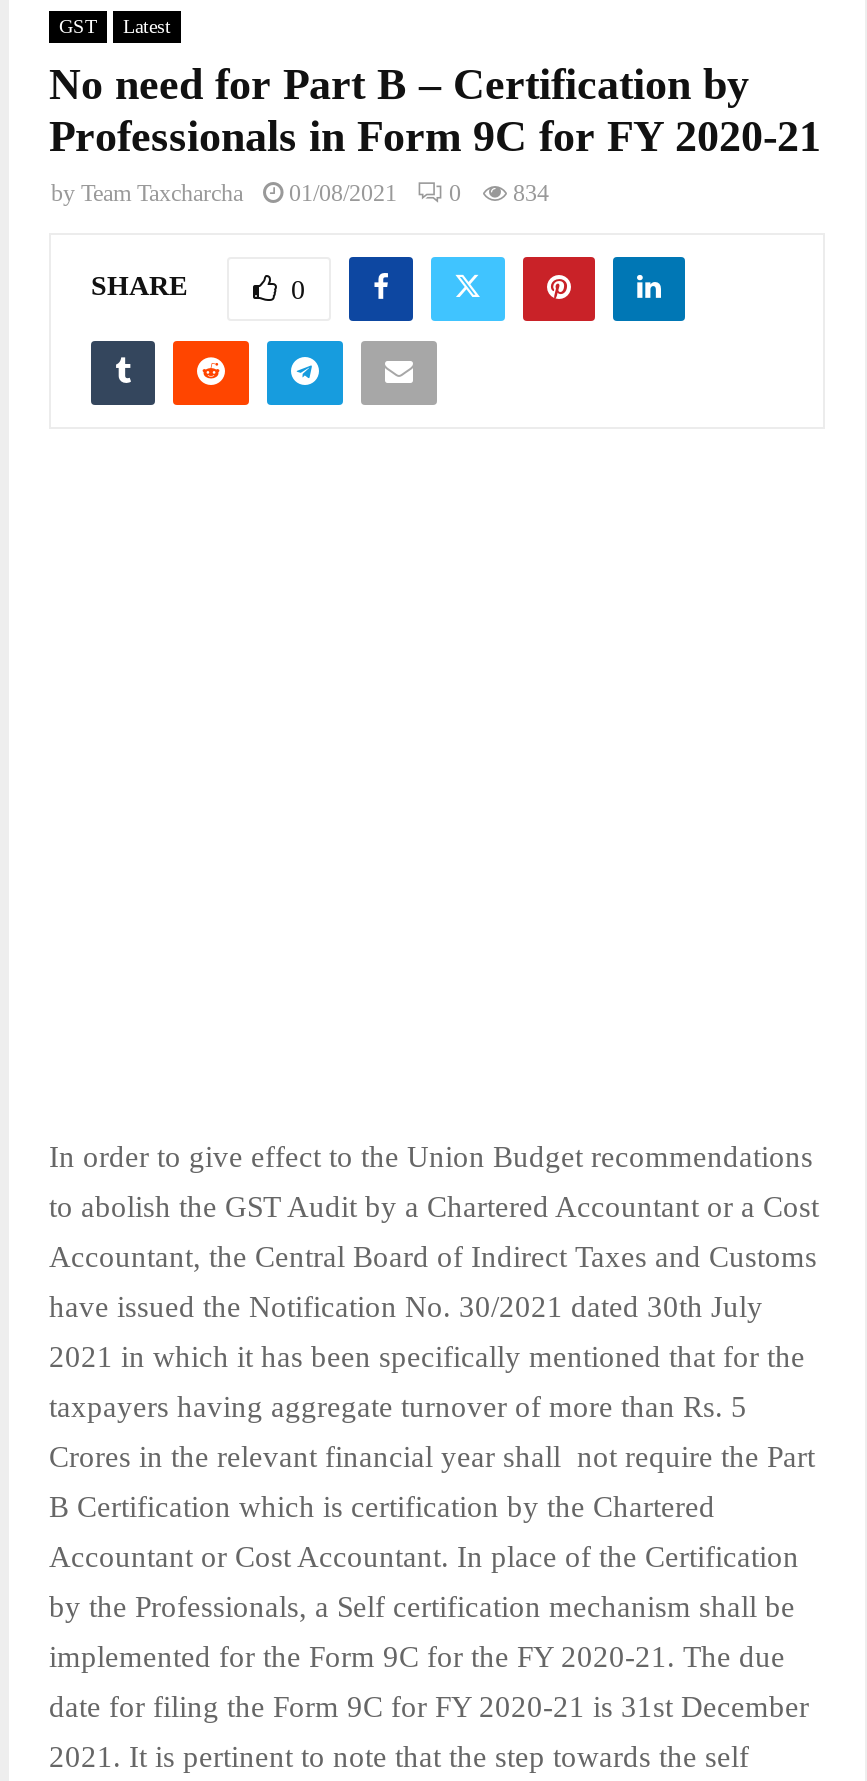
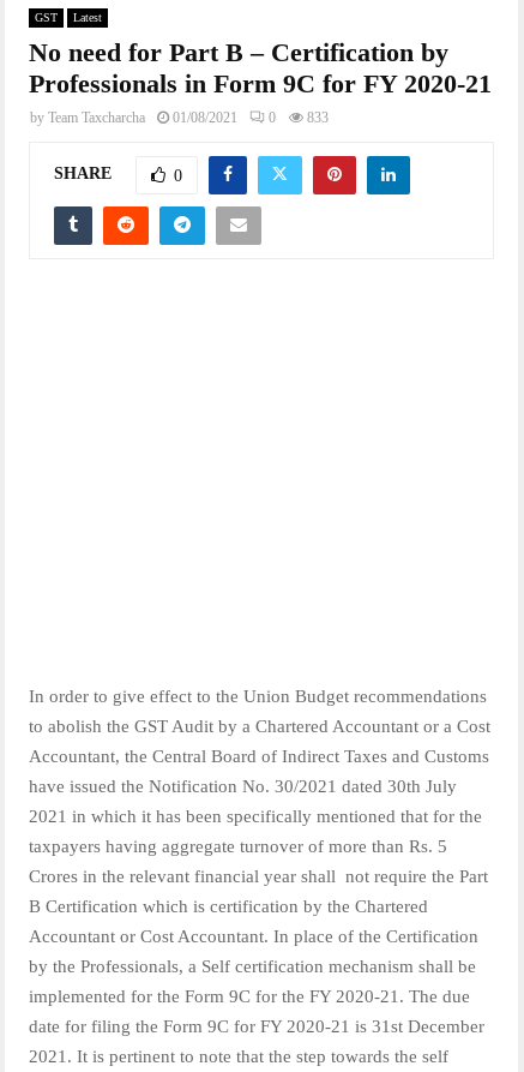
- by Team Taxcharcha 01/08/2021 0 834
+ by Team Taxcharcha 01/08/2021 0 833
